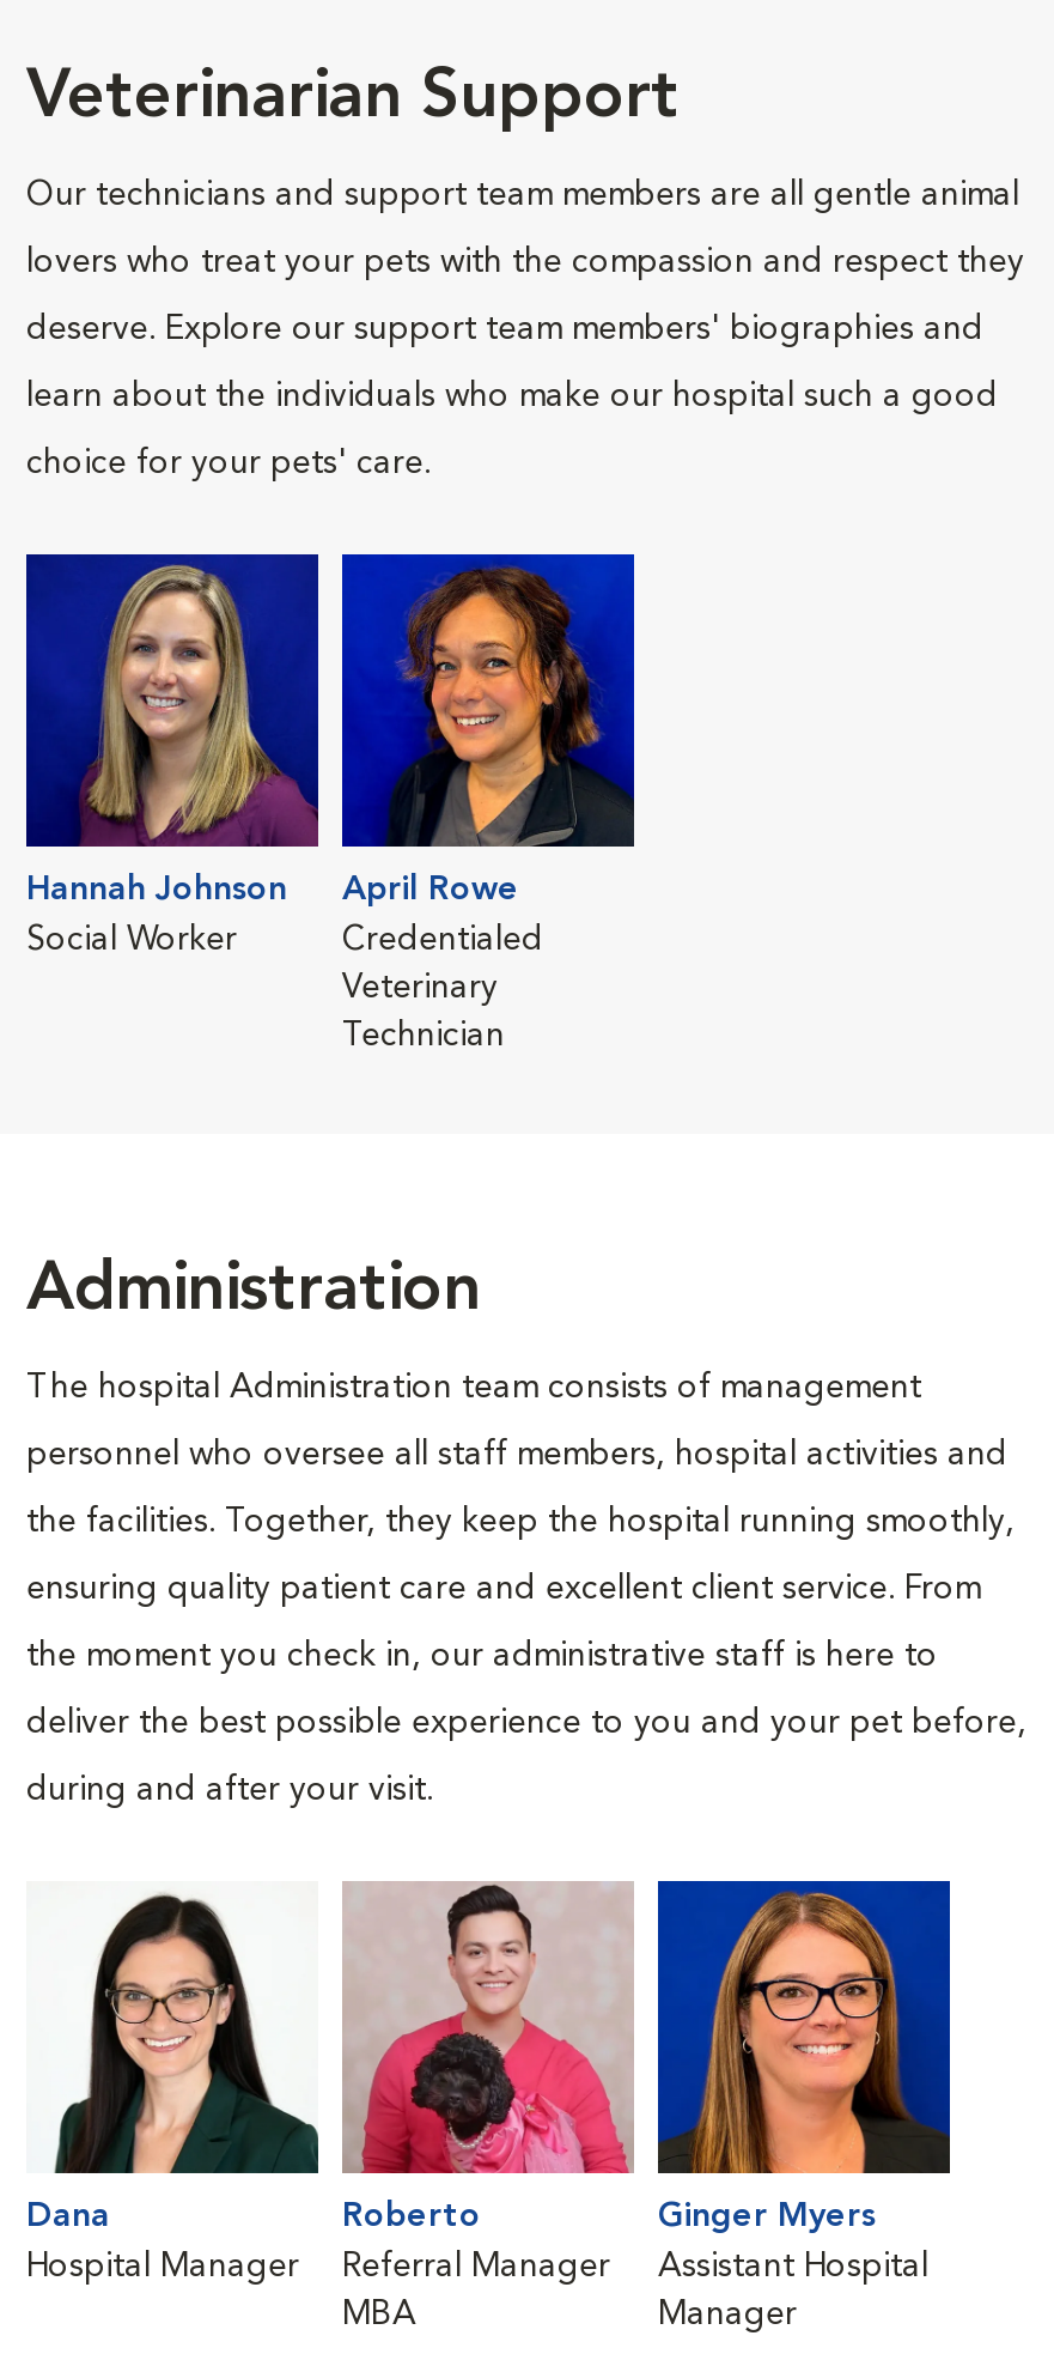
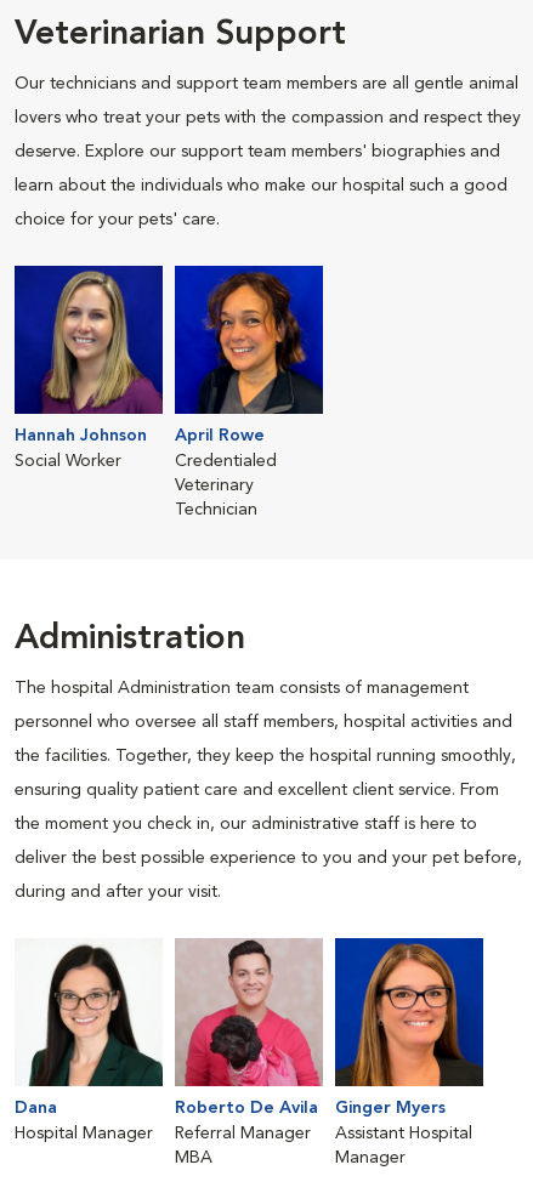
- Roberto
+ Roberto De Avila
